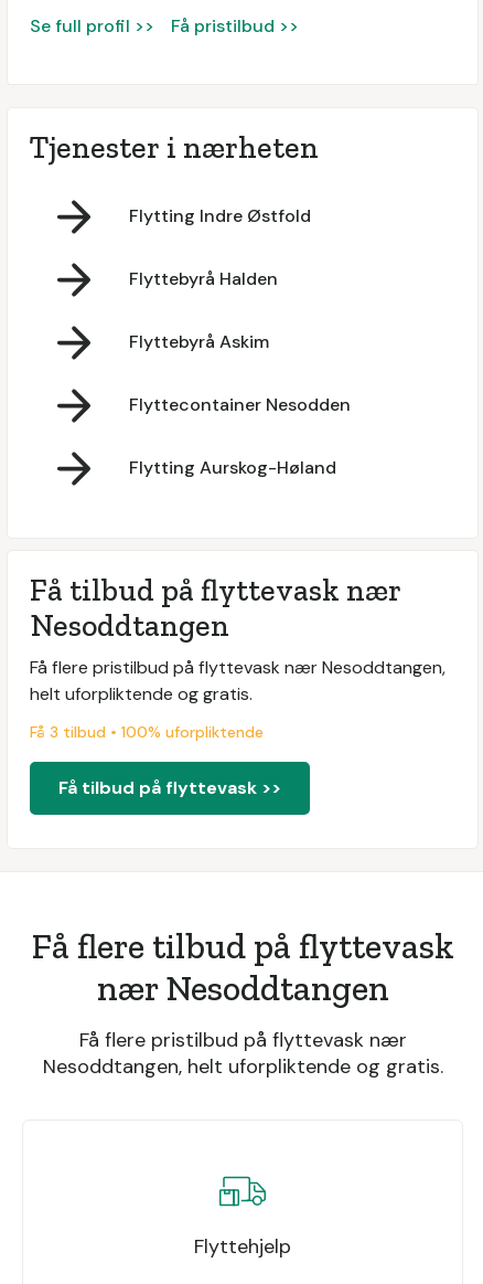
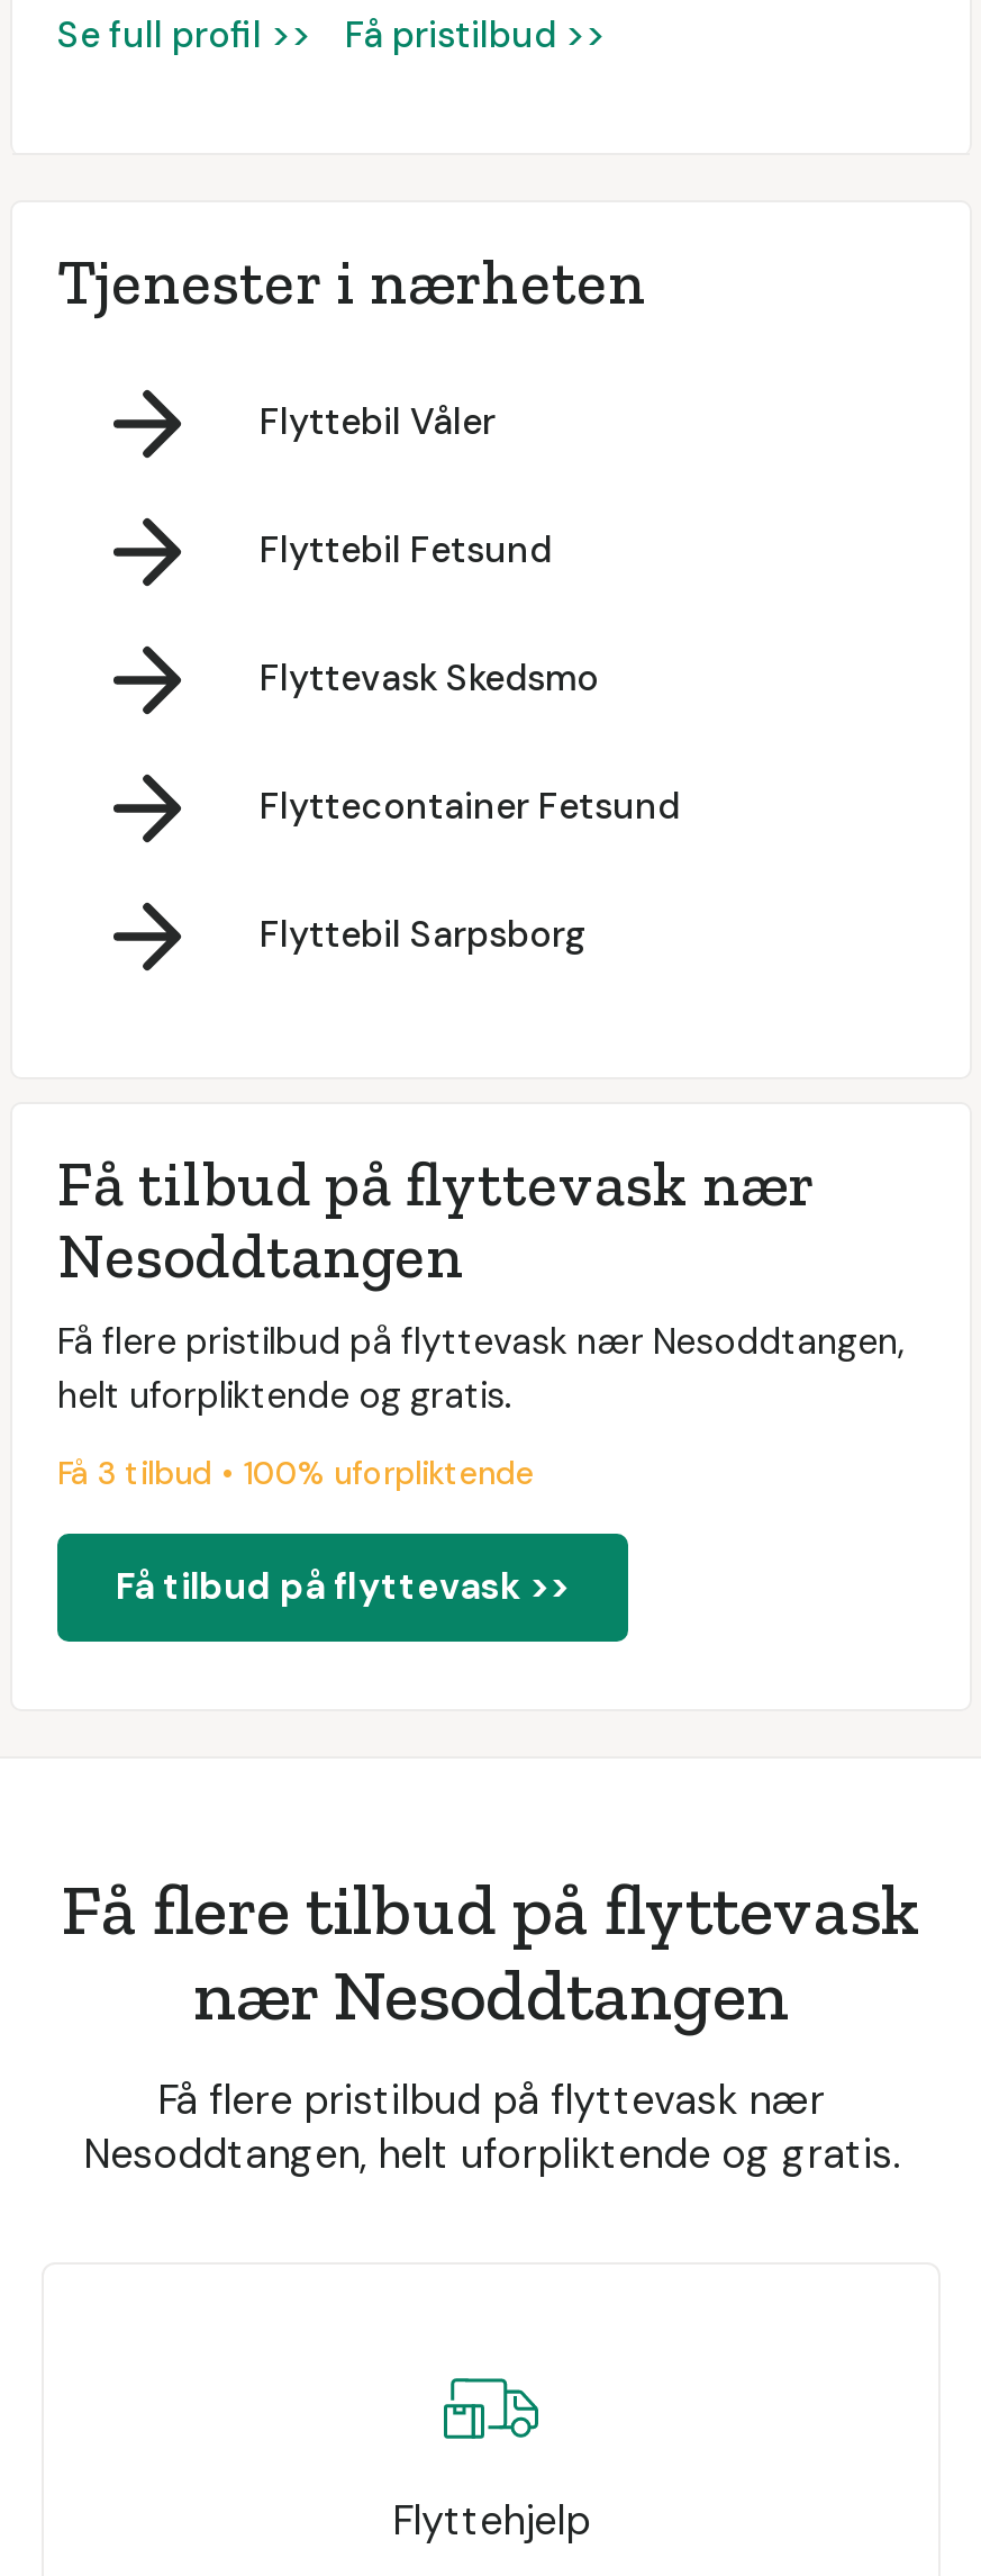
- Flytting Indre Østfold
+ Flyttebil Våler

- Flyttebyrå Halden
+ Flyttebil Fetsund

- Flyttebyrå Askim
+ Flyttevask Skedsmo

- Flyttecontainer Nesodden
+ Flyttecontainer Fetsund

- Flytting Aurskog-Høland
+ Flyttebil Sarpsborg
